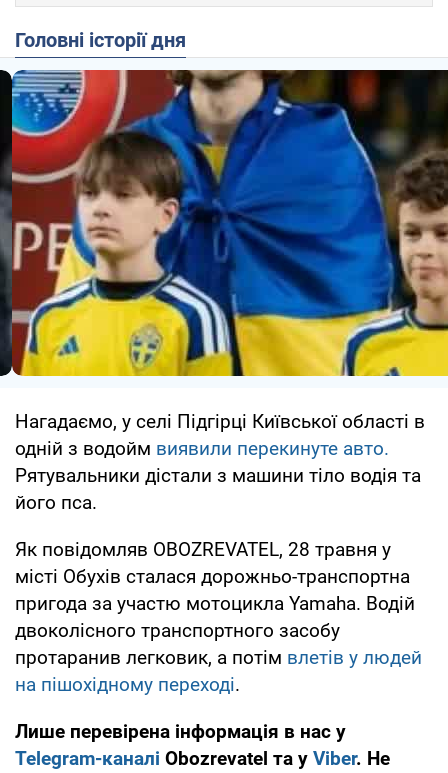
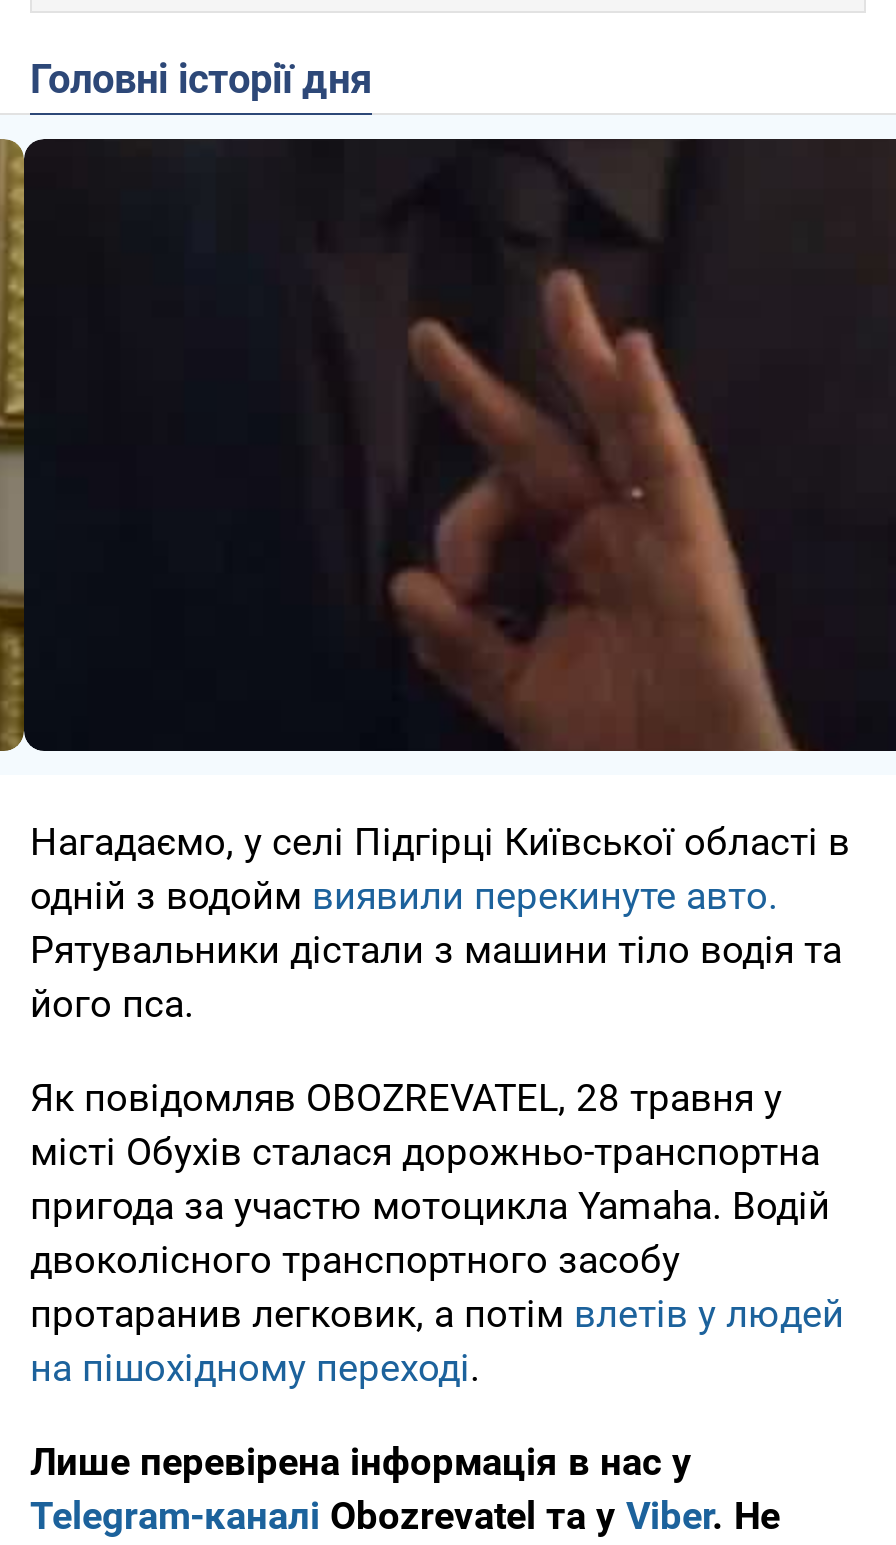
- [image]
+ [image]
